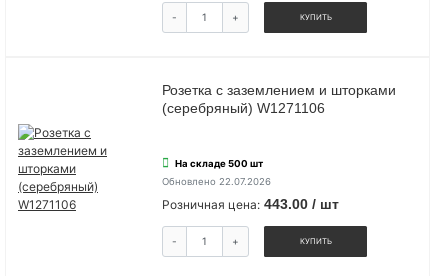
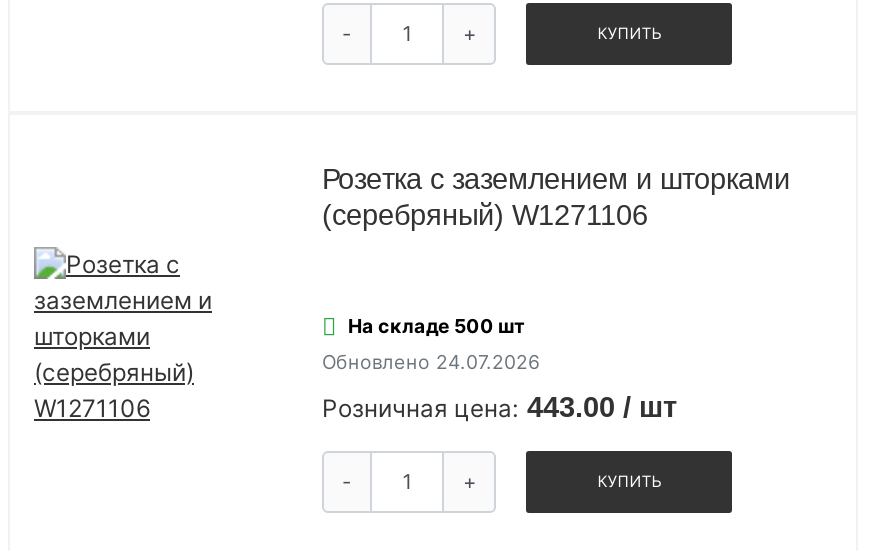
- Обновлено 22.07.2026
+ Обновлено 24.07.2026
